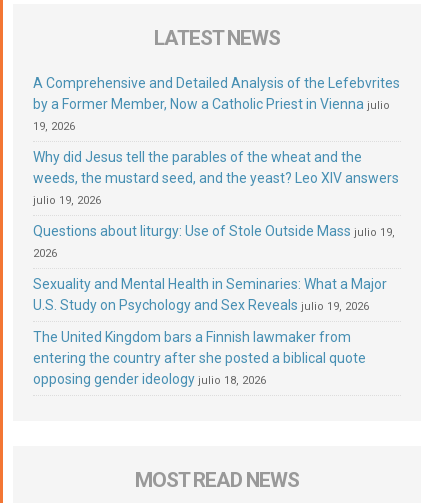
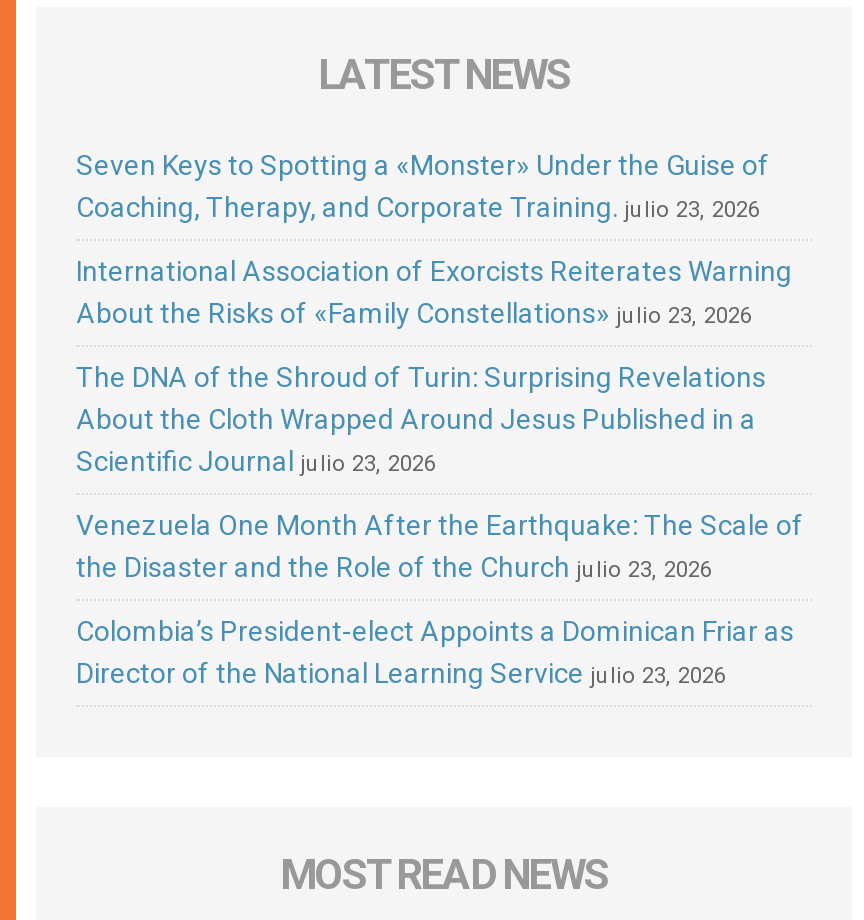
- A Comprehensive and Detailed Analysis of the Lefebvrites
- by a Former Member, Now a Catholic Priest in Vienna julio
- 19, 2026
- Why did Jesus tell the parables of the wheat and the
- weeds, the mustard seed, and the yeast? Leo XIV answers
- julio 19, 2026
- Questions about liturgy: Use of Stole Outside Mass julio 19,
- 2026
- Sexuality and Mental Health in Seminaries: What a Major
- U.S. Study on Psychology and Sex Reveals julio 19, 2026
- The United Kingdom bars a Finnish lawmaker from
- entering the country after she posted a biblical quote
- opposing gender ideology julio 18, 2026
+ Seven Keys to Spotting a «Monster» Under the Guise of
+ Coaching, Therapy, and Corporate Training. julio 23, 2026
+ International Association of Exorcists Reiterates Warning
+ About the Risks of «Family Constellations» julio 23, 2026
+ The DNA of the Shroud of Turin: Surprising Revelations
+ About the Cloth Wrapped Around Jesus Published in a
+ Scientific Journal julio 23, 2026
+ Venezuela One Month After the Earthquake: The Scale of
+ the Disaster and the Role of the Church julio 23, 2026
+ Colombia’s President-elect Appoints a Dominican Friar as
+ Director of the National Learning Service julio 23, 2026
